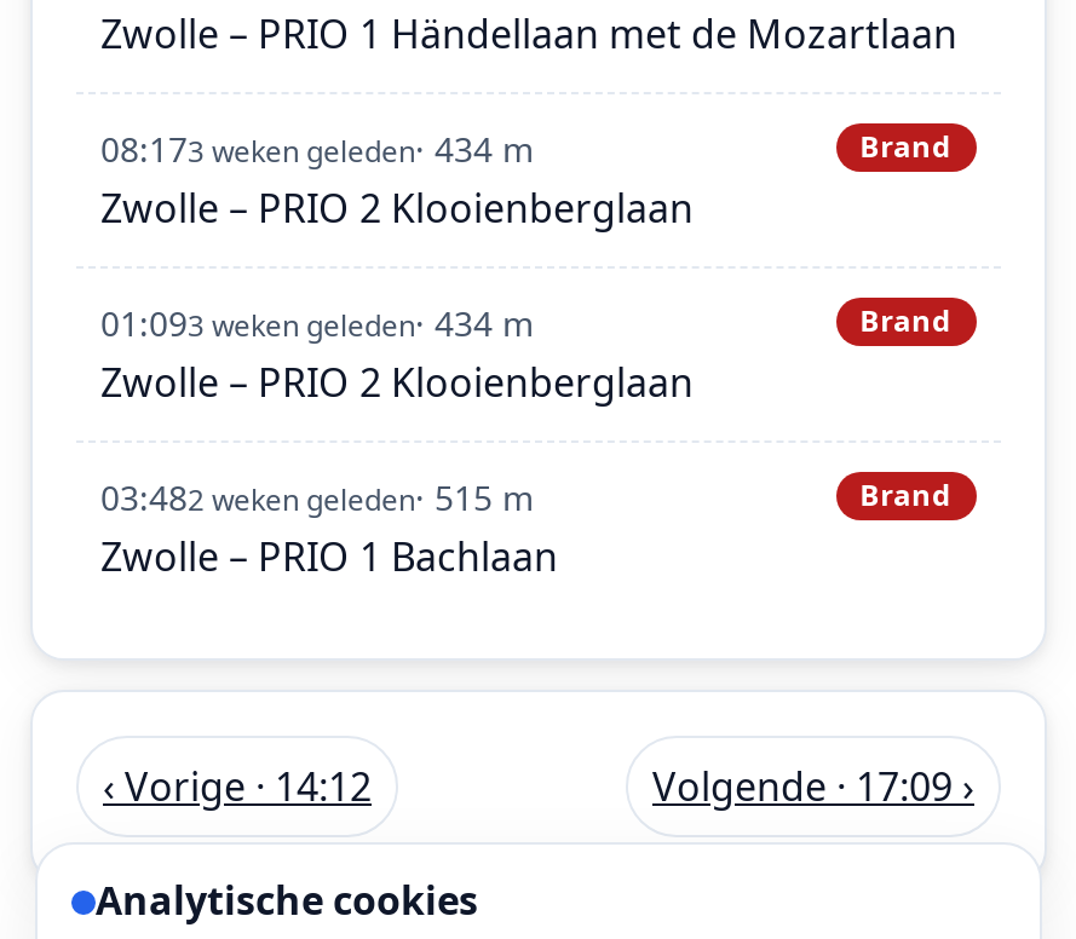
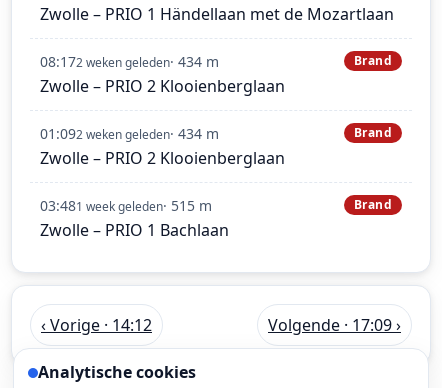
- 08:173 weken geleden · 434 m
+ 08:172 weken geleden · 434 m

- 01:093 weken geleden · 434 m
+ 01:092 weken geleden · 434 m

- 03:482 weken geleden · 515 m
+ 03:481 week geleden · 515 m
